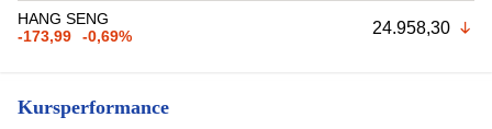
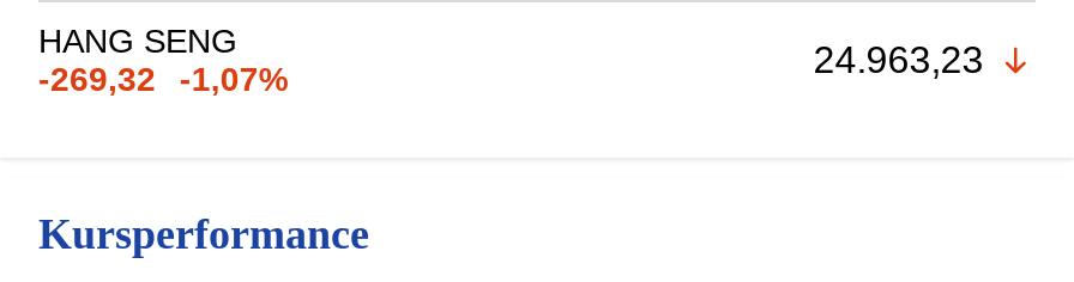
- 24.958,30
+ 24.963,23

- -173,99
+ -269,32

- -0,69%
+ -1,07%
